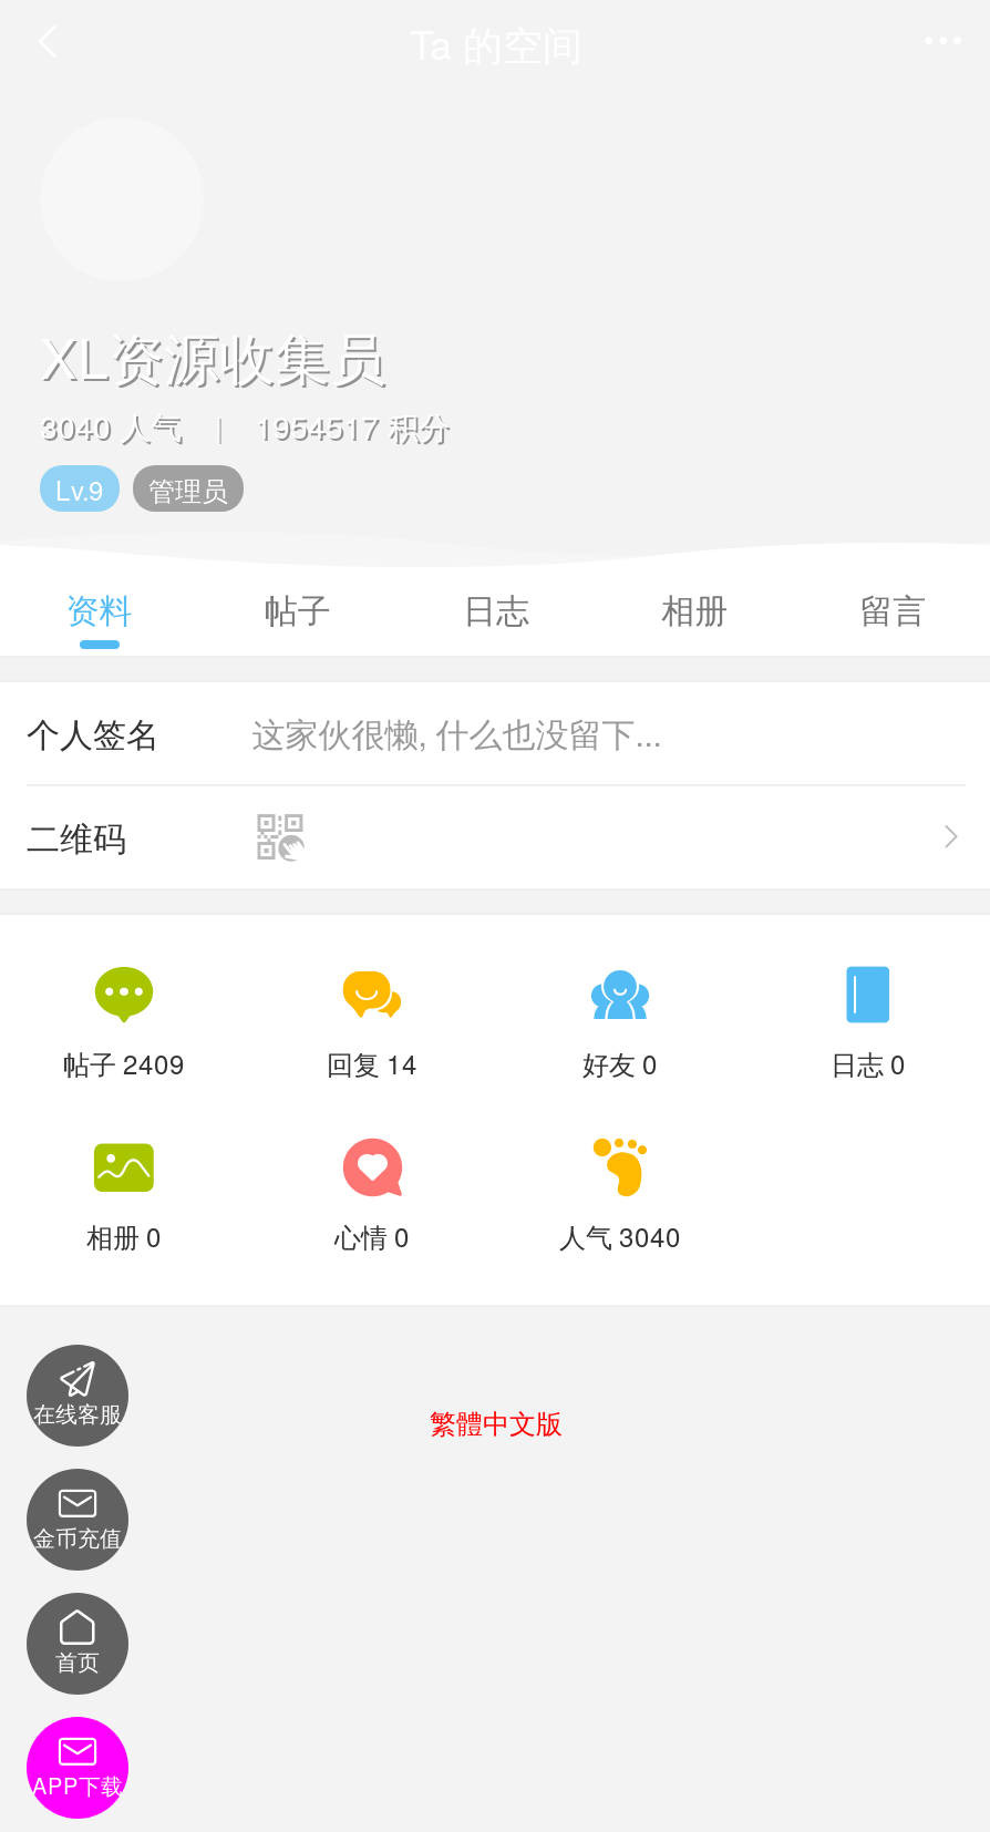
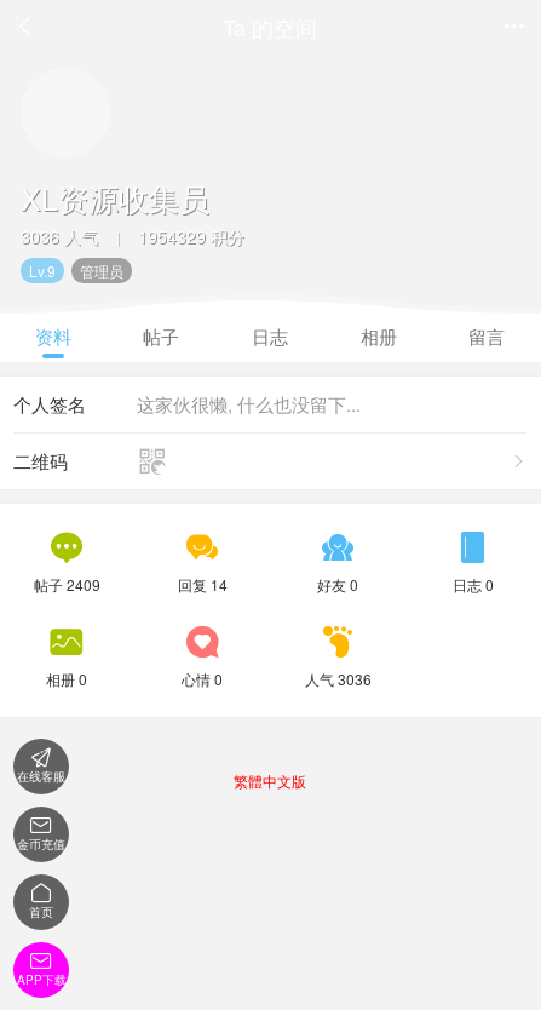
- 3040 人气
+ 3036 人气

- 1954517 积分
+ 1954329 积分

- 人气 3040
+ 人气 3036
